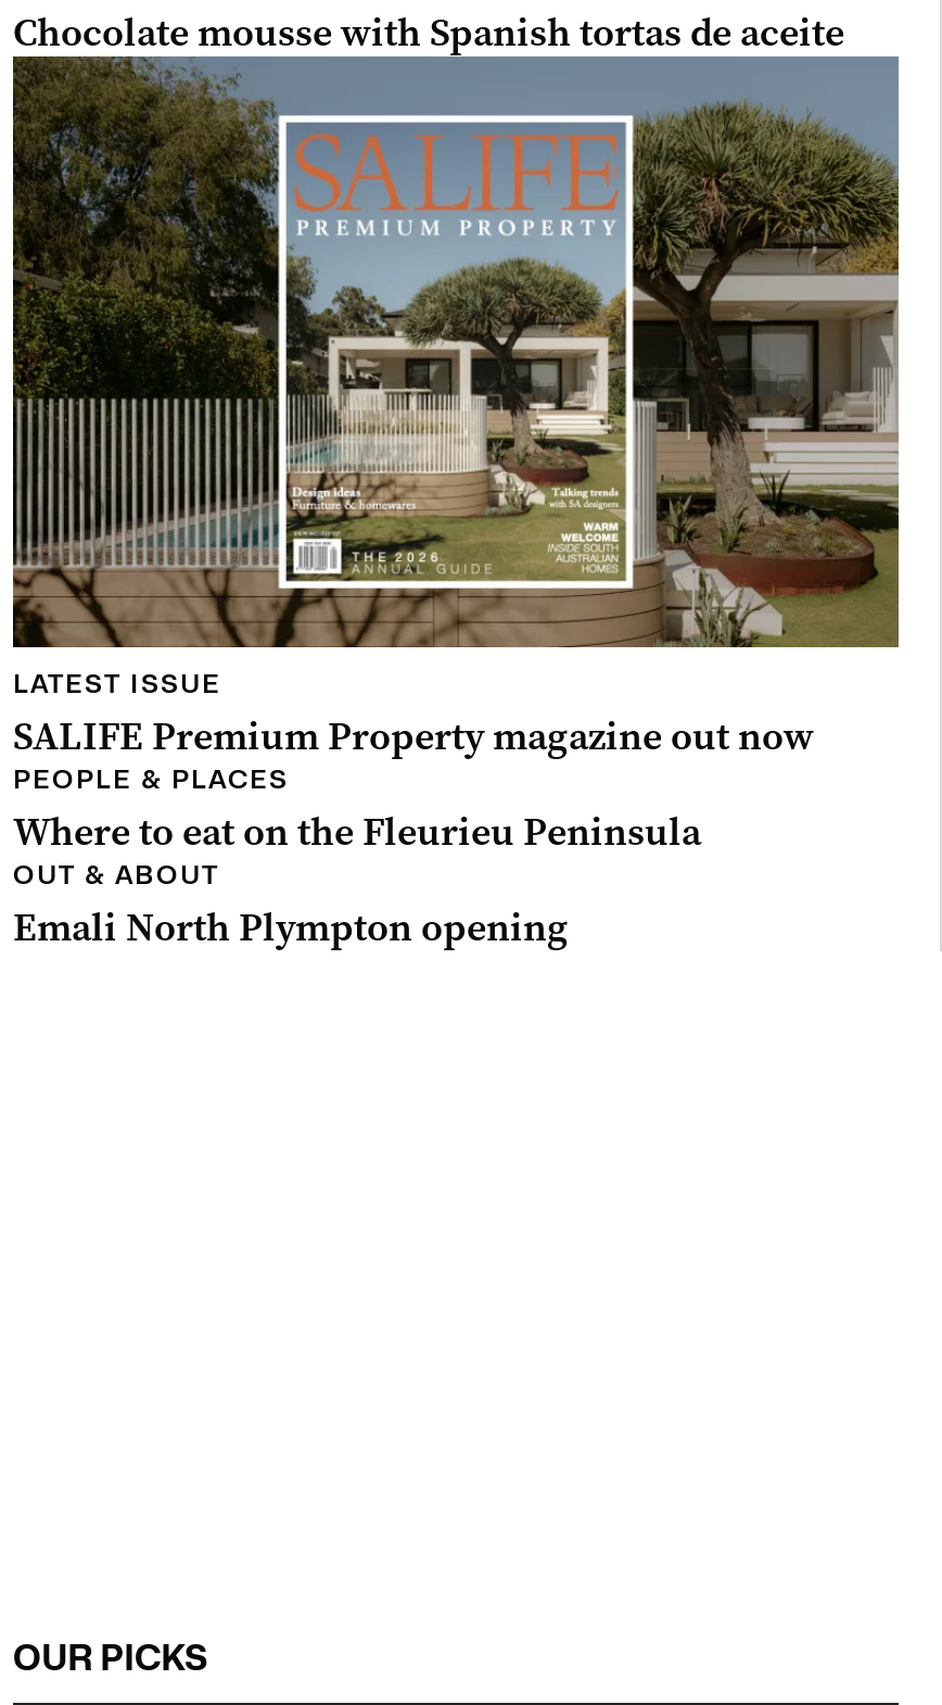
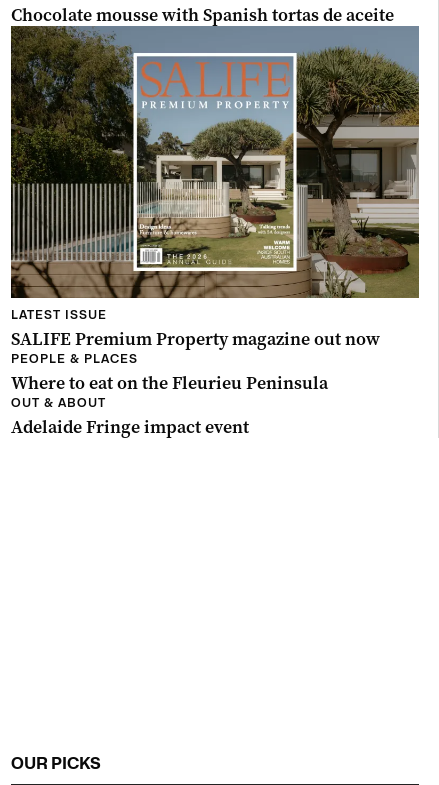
- Emali North Plympton opening
+ Adelaide Fringe impact event
